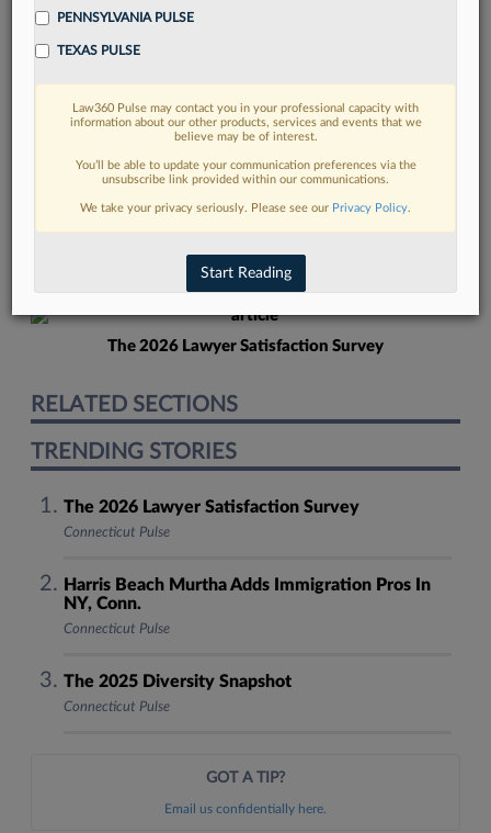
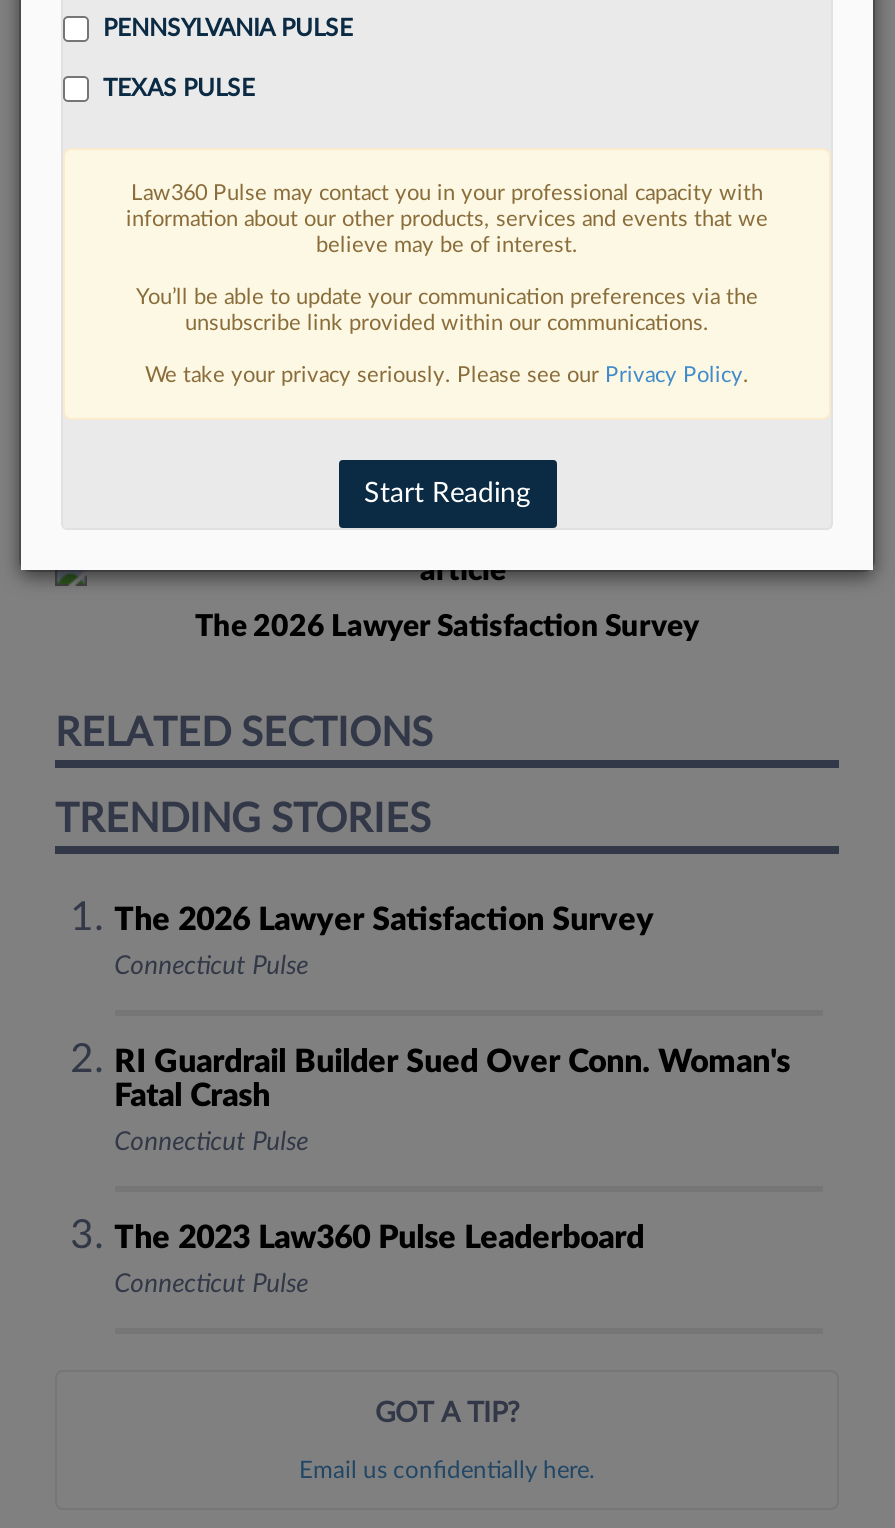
- Harris Beach Murtha Adds Immigration Pros In
- NY, Conn.
+ RI Guardrail Builder Sued Over Conn. Woman's
+ Fatal Crash

- The 2025 Diversity Snapshot
+ The 2023 Law360 Pulse Leaderboard
